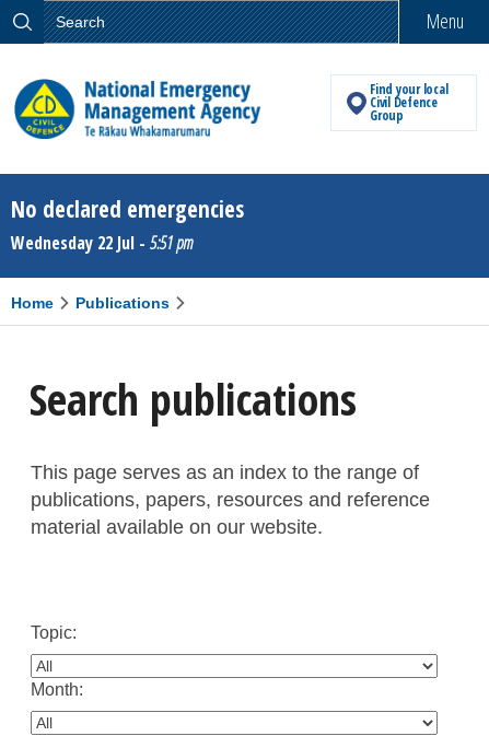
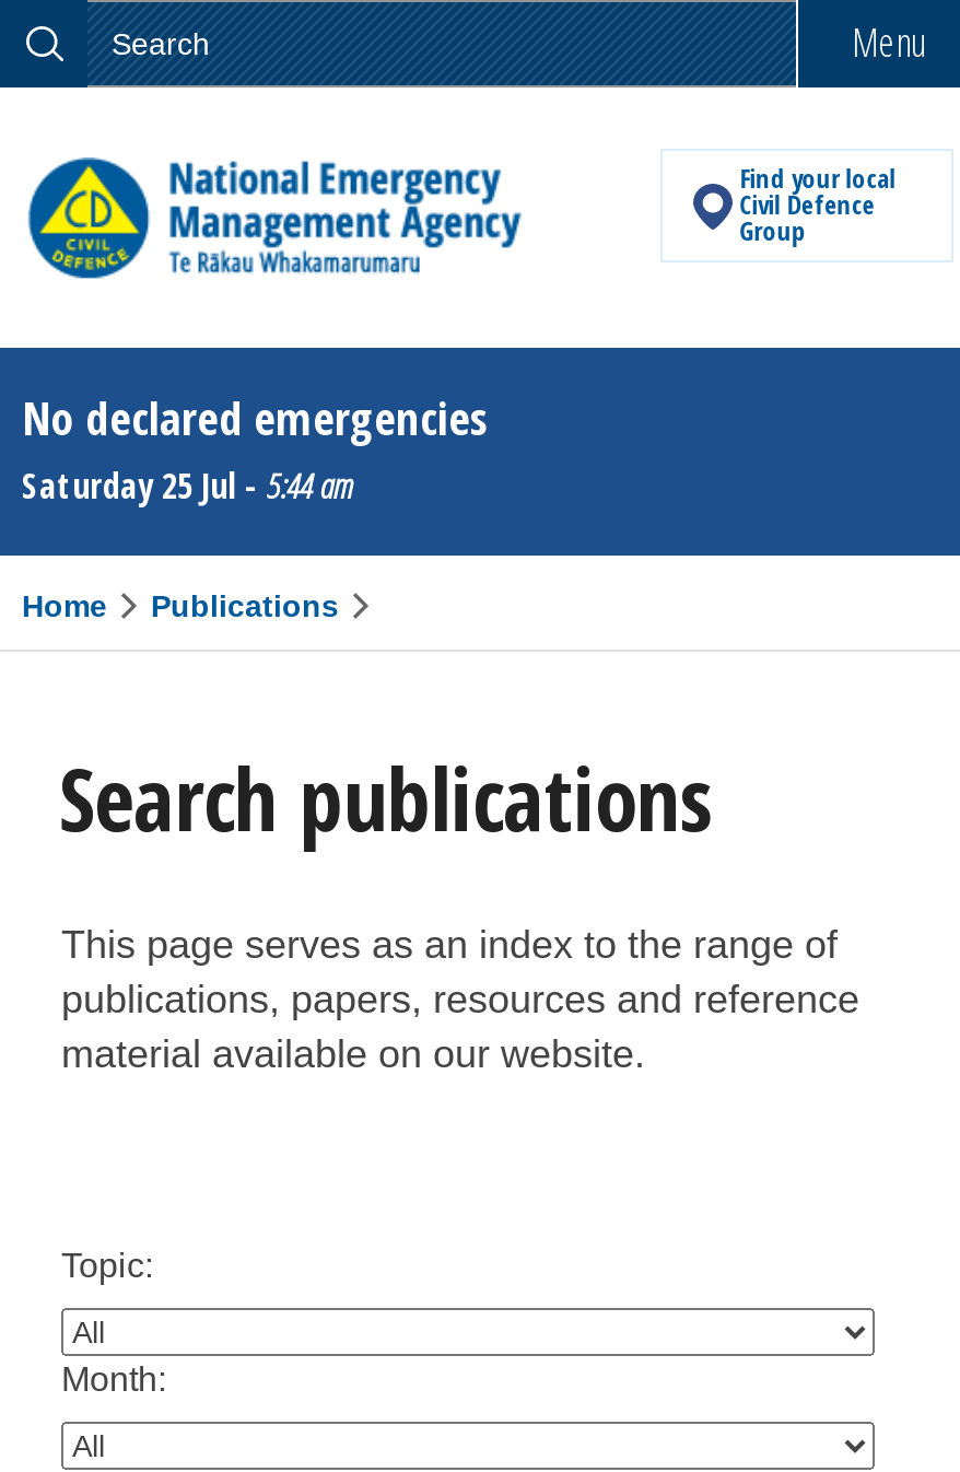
- Wednesday 22 Jul - 5:51 pm
+ Saturday 25 Jul - 5:44 am
